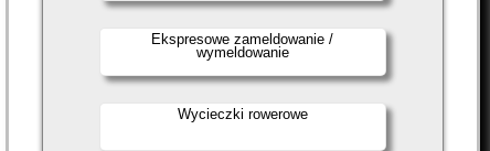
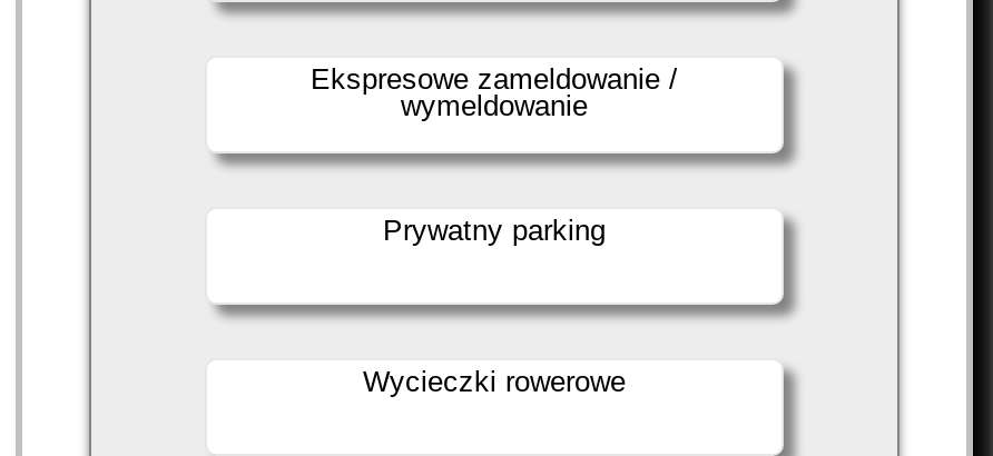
+ Prywatny parking
